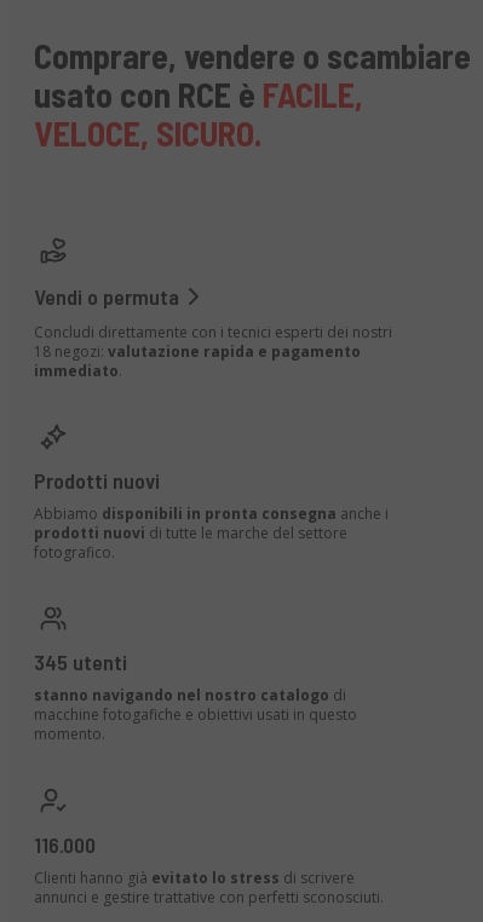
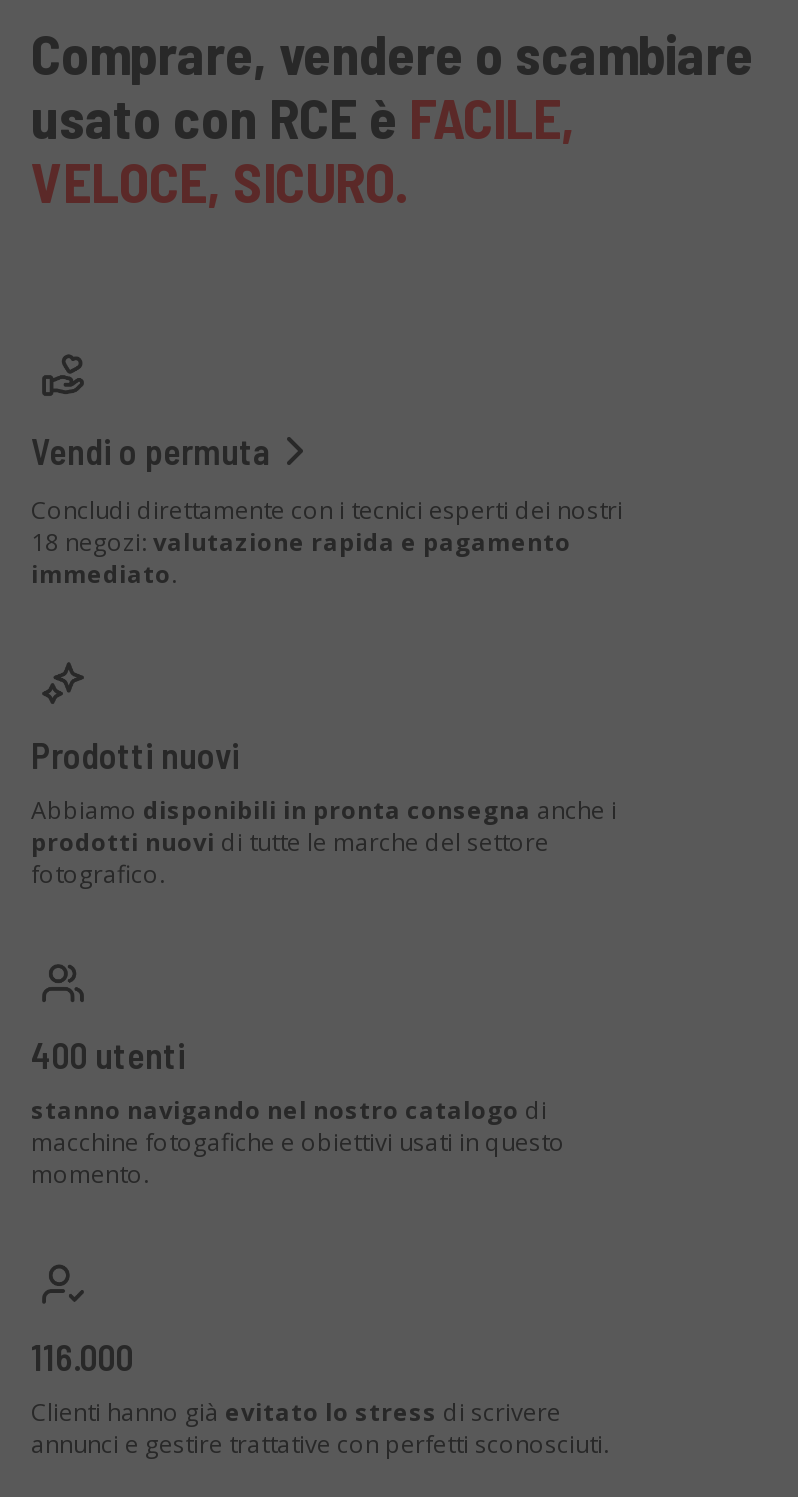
- 345 utenti
+ 400 utenti
